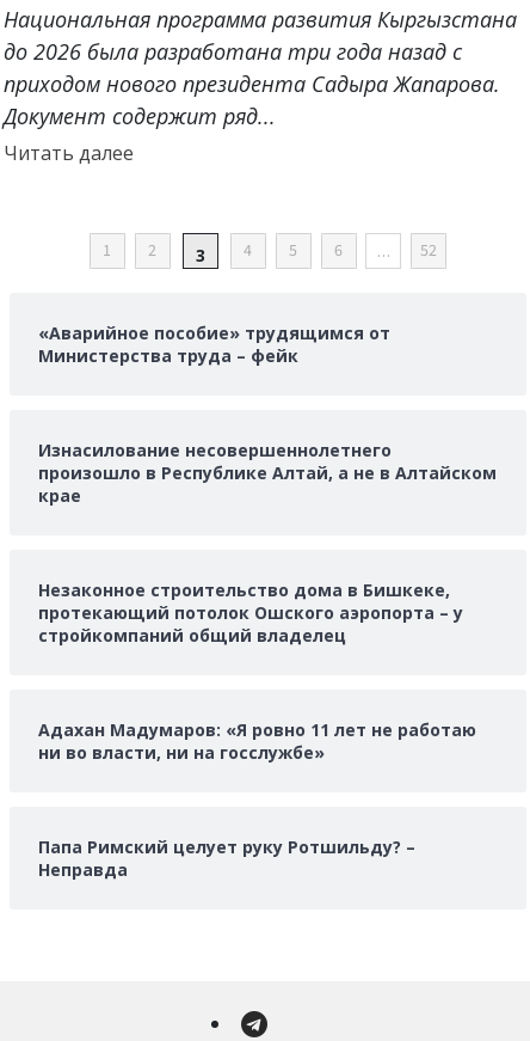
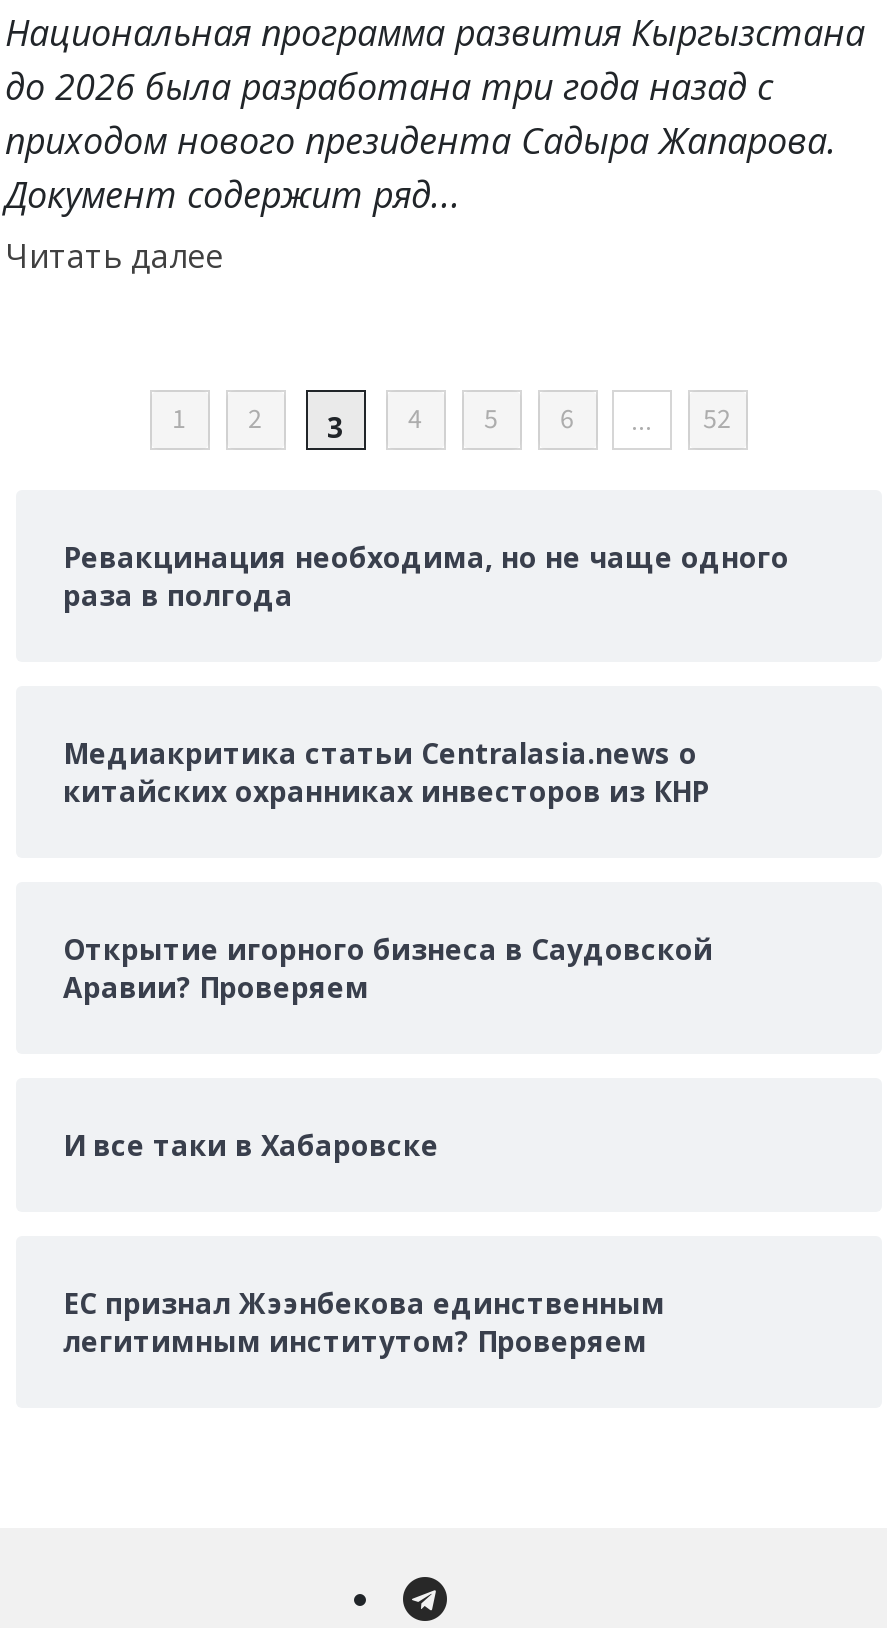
- «Аварийное пособие» трудящимся от
- Министерства труда – фейк
+ Ревакцинация необходима, но не чаще одного
+ раза в полгода

- Изнасилование несовершеннолетнего
- произошло в Республике Алтай, а не в Алтайском
- крае
+ Медиакритика статьи Сentralasia.news о
+ китайских охранниках инвесторов из КНР

- Незаконное строительство дома в Бишкеке,
- протекающий потолок Ошского аэропорта – у
- стройкомпаний общий владелец
+ Открытие игорного бизнеса в Саудовской
+ Аравии? Проверяем

- Адахан Мадумаров: «Я ровно 11 лет не работаю
- ни во власти, ни на госслужбе»
+ И все таки в Хабаровске

- Папа Римский целует руку Ротшильду? –
- Неправда
+ ЕС признал Жээнбекова единственным
+ легитимным институтом? Проверяем
